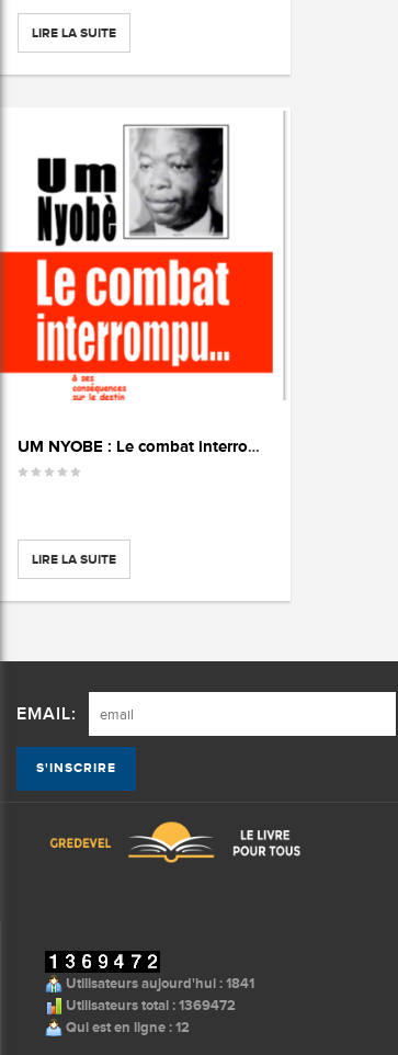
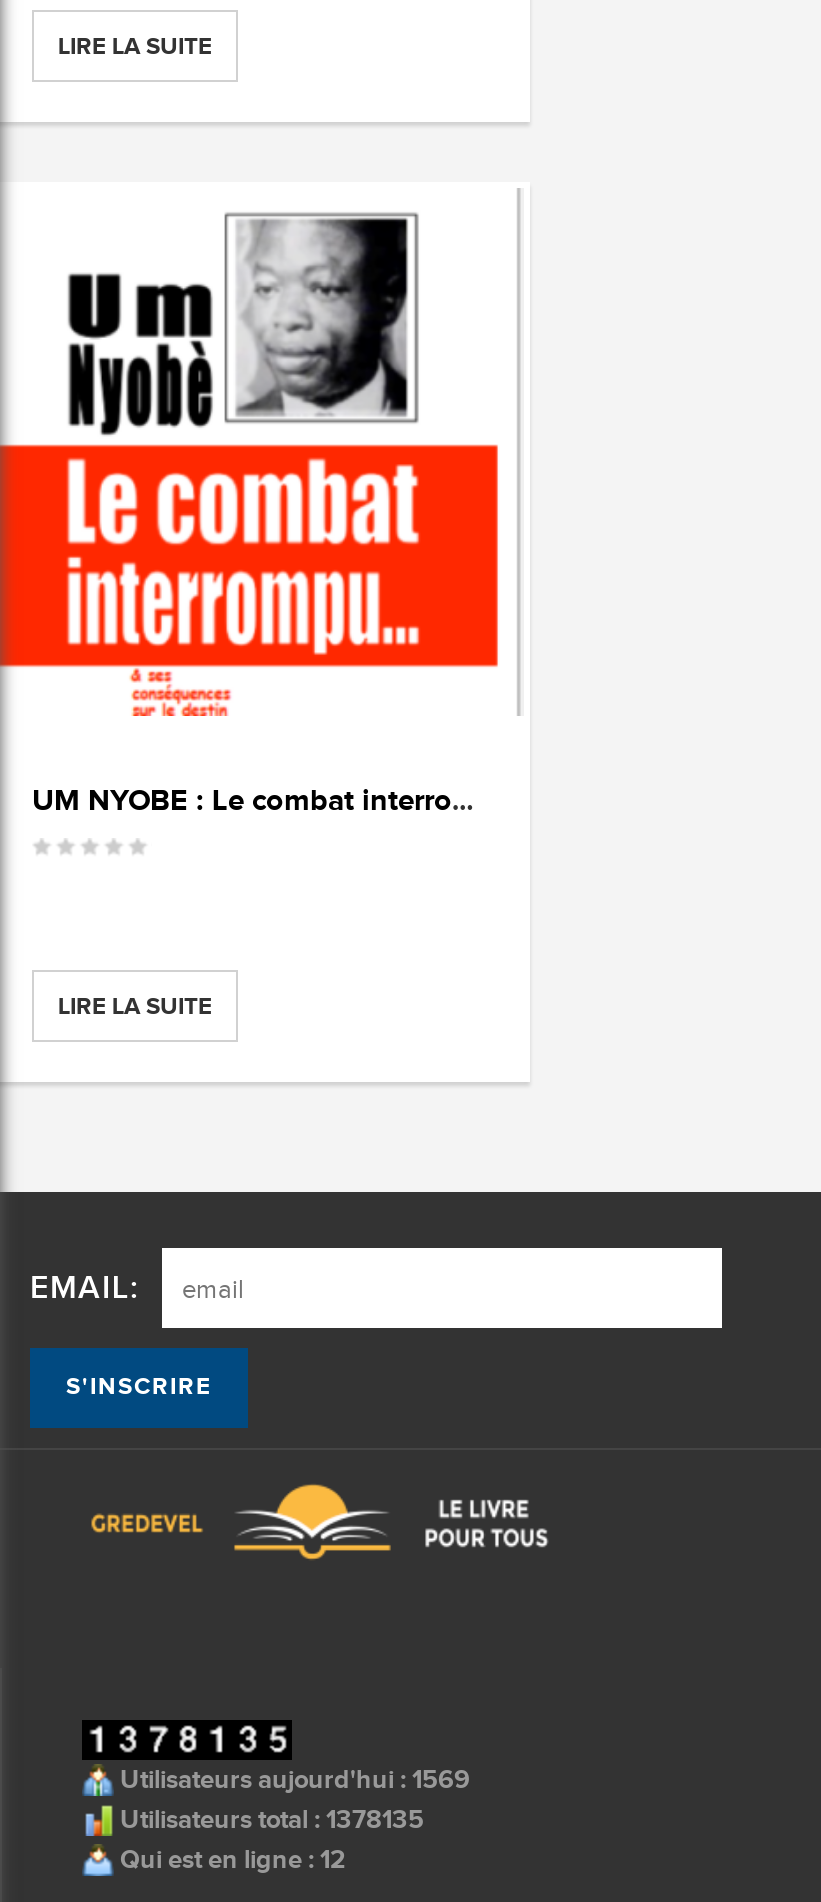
- Utilisateurs aujourd'hui : 1841
+ Utilisateurs aujourd'hui : 1569

- Utilisateurs total : 1369472
+ Utilisateurs total : 1378135
